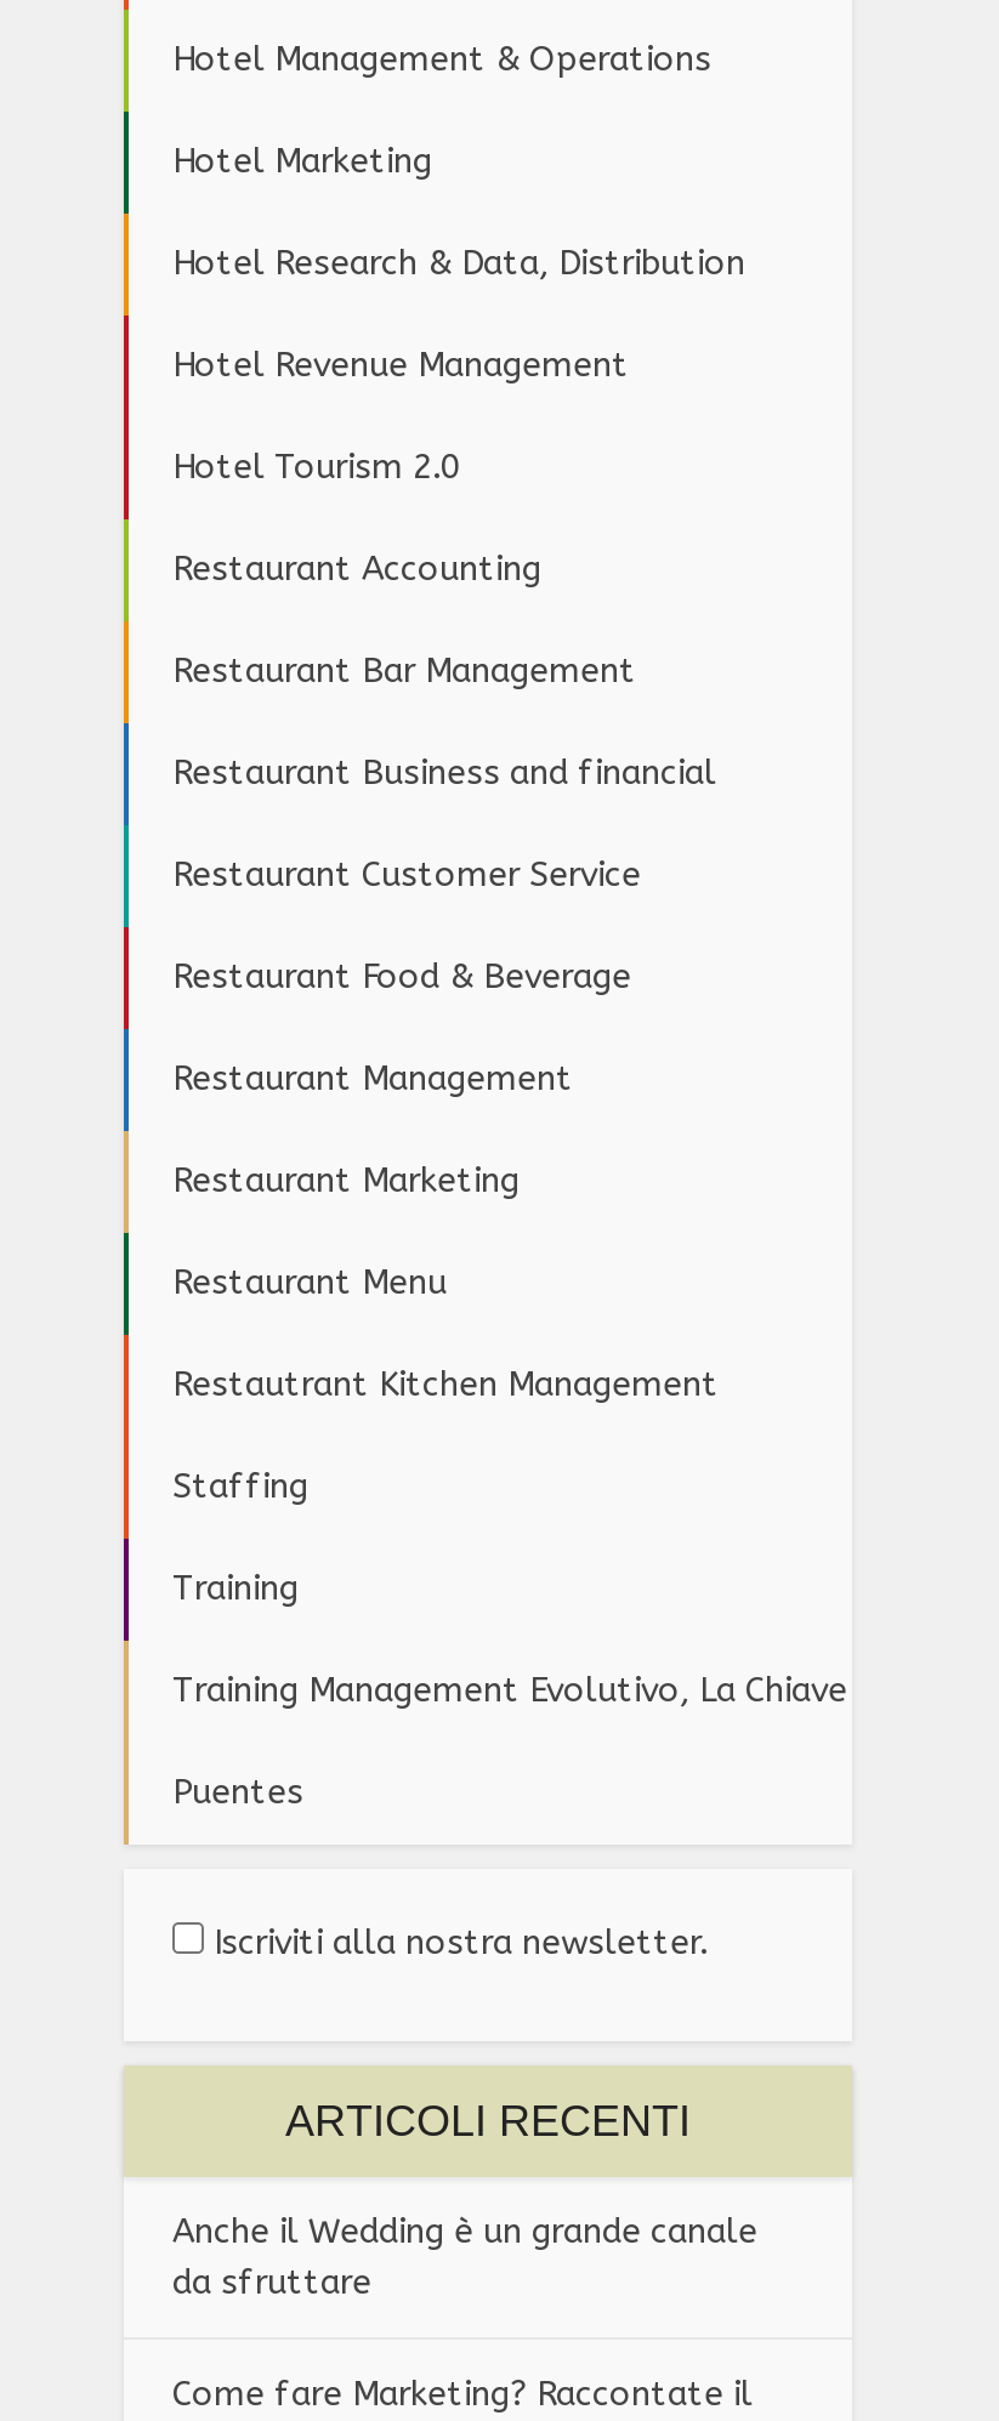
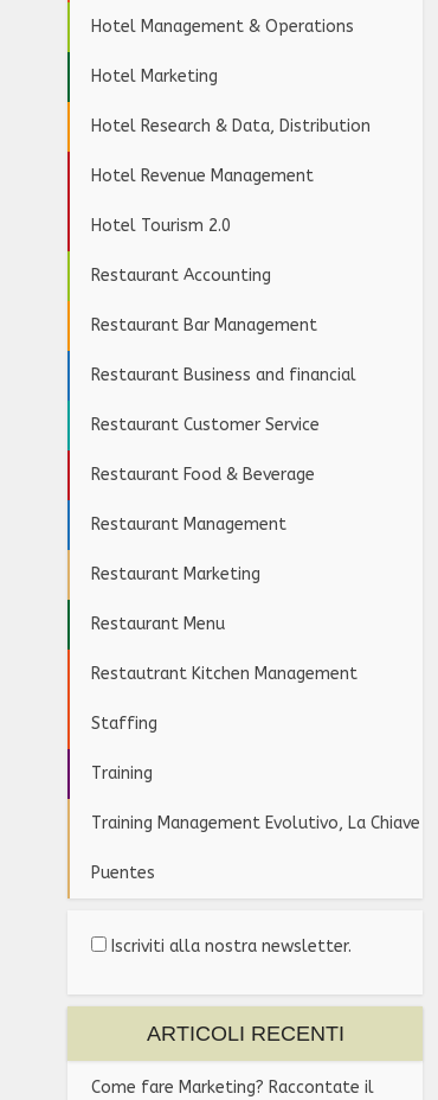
- Anche il Wedding è un grande canale
- da sfruttare
